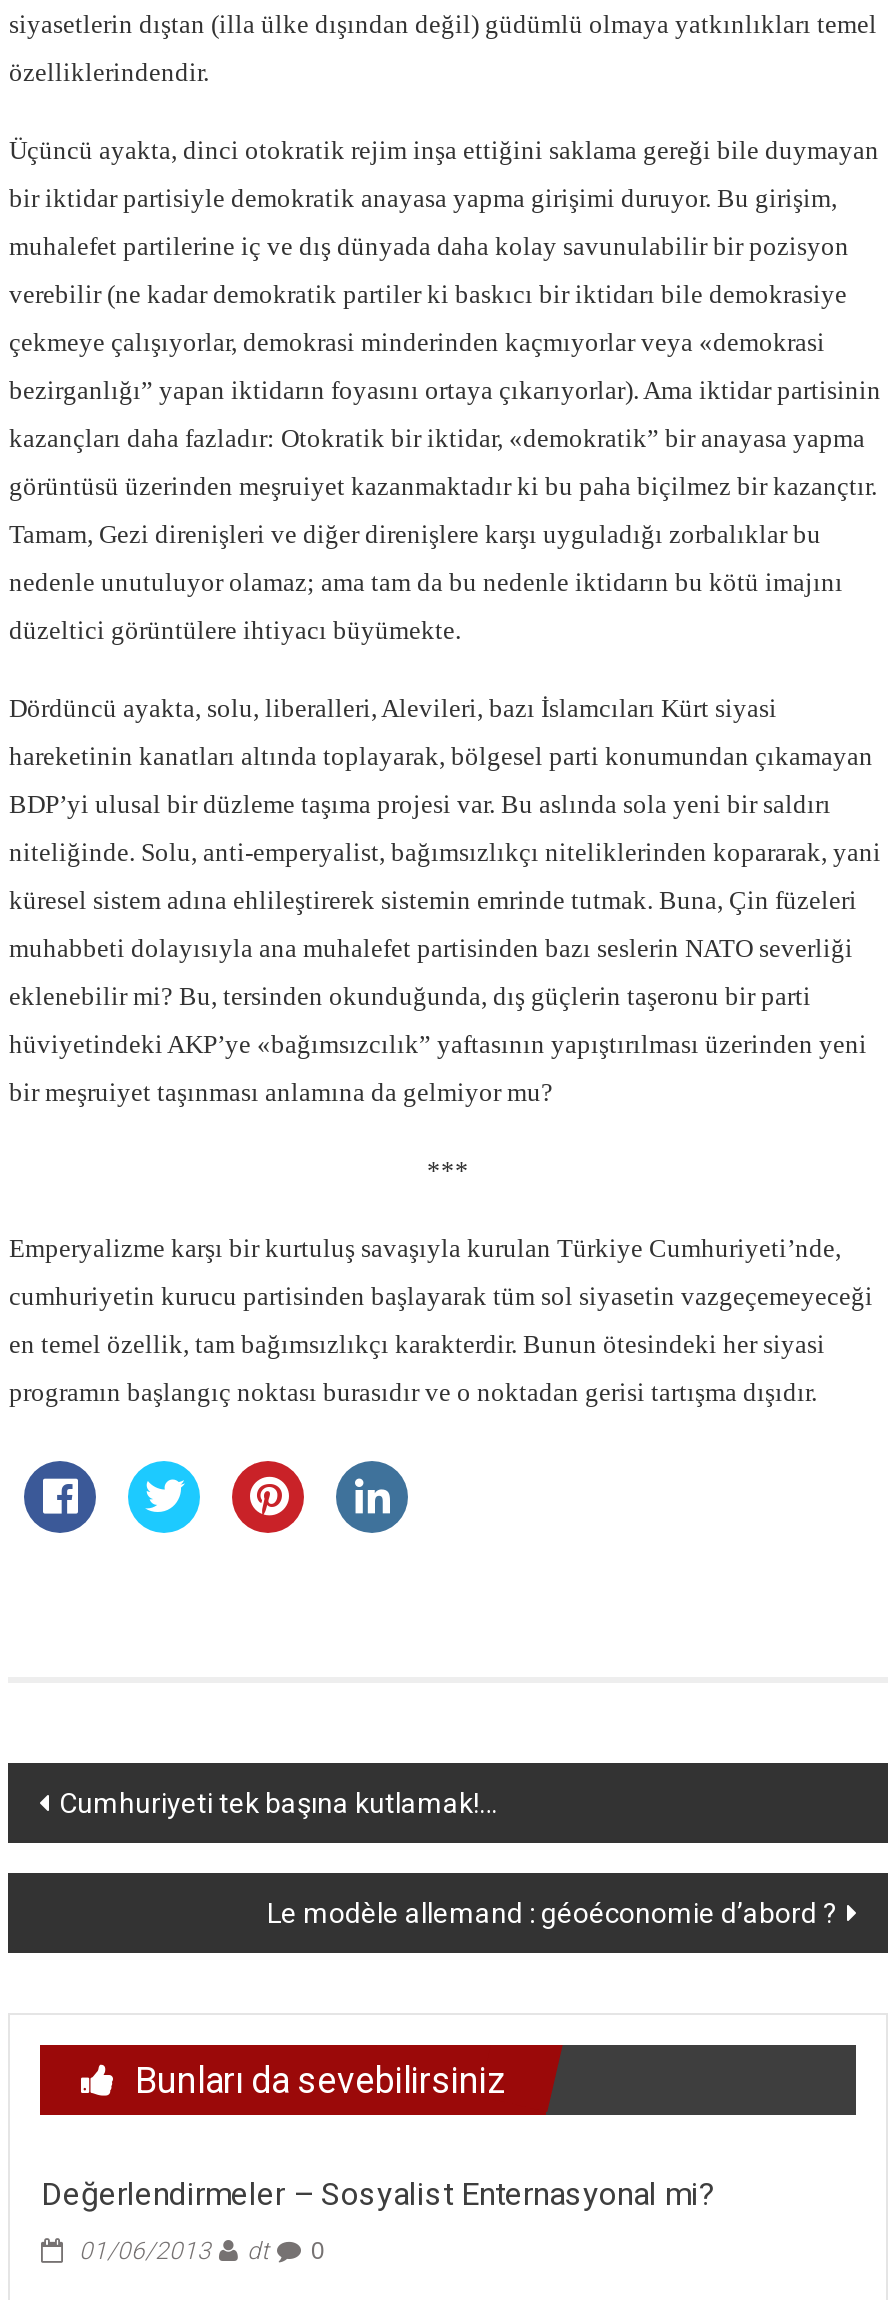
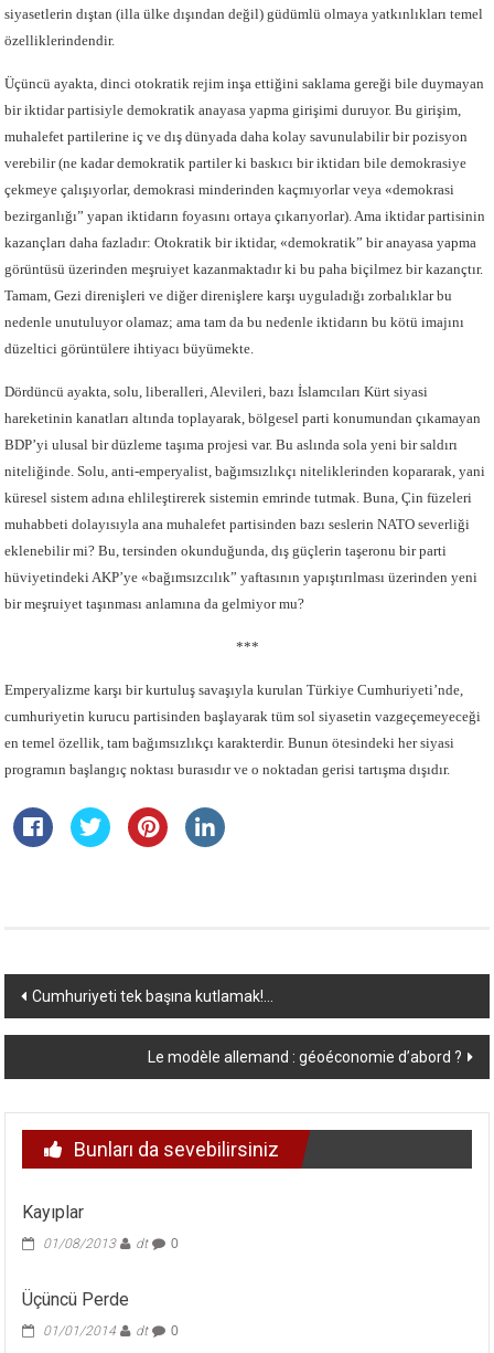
- Değerlendirmeler – Sosyalist Enternasyonal mi?
- 01/06/2013
+ Kayıplar
+ 01/08/2013
+ dt
+ 0
+ Üçüncü Perde
+ 01/01/2014
